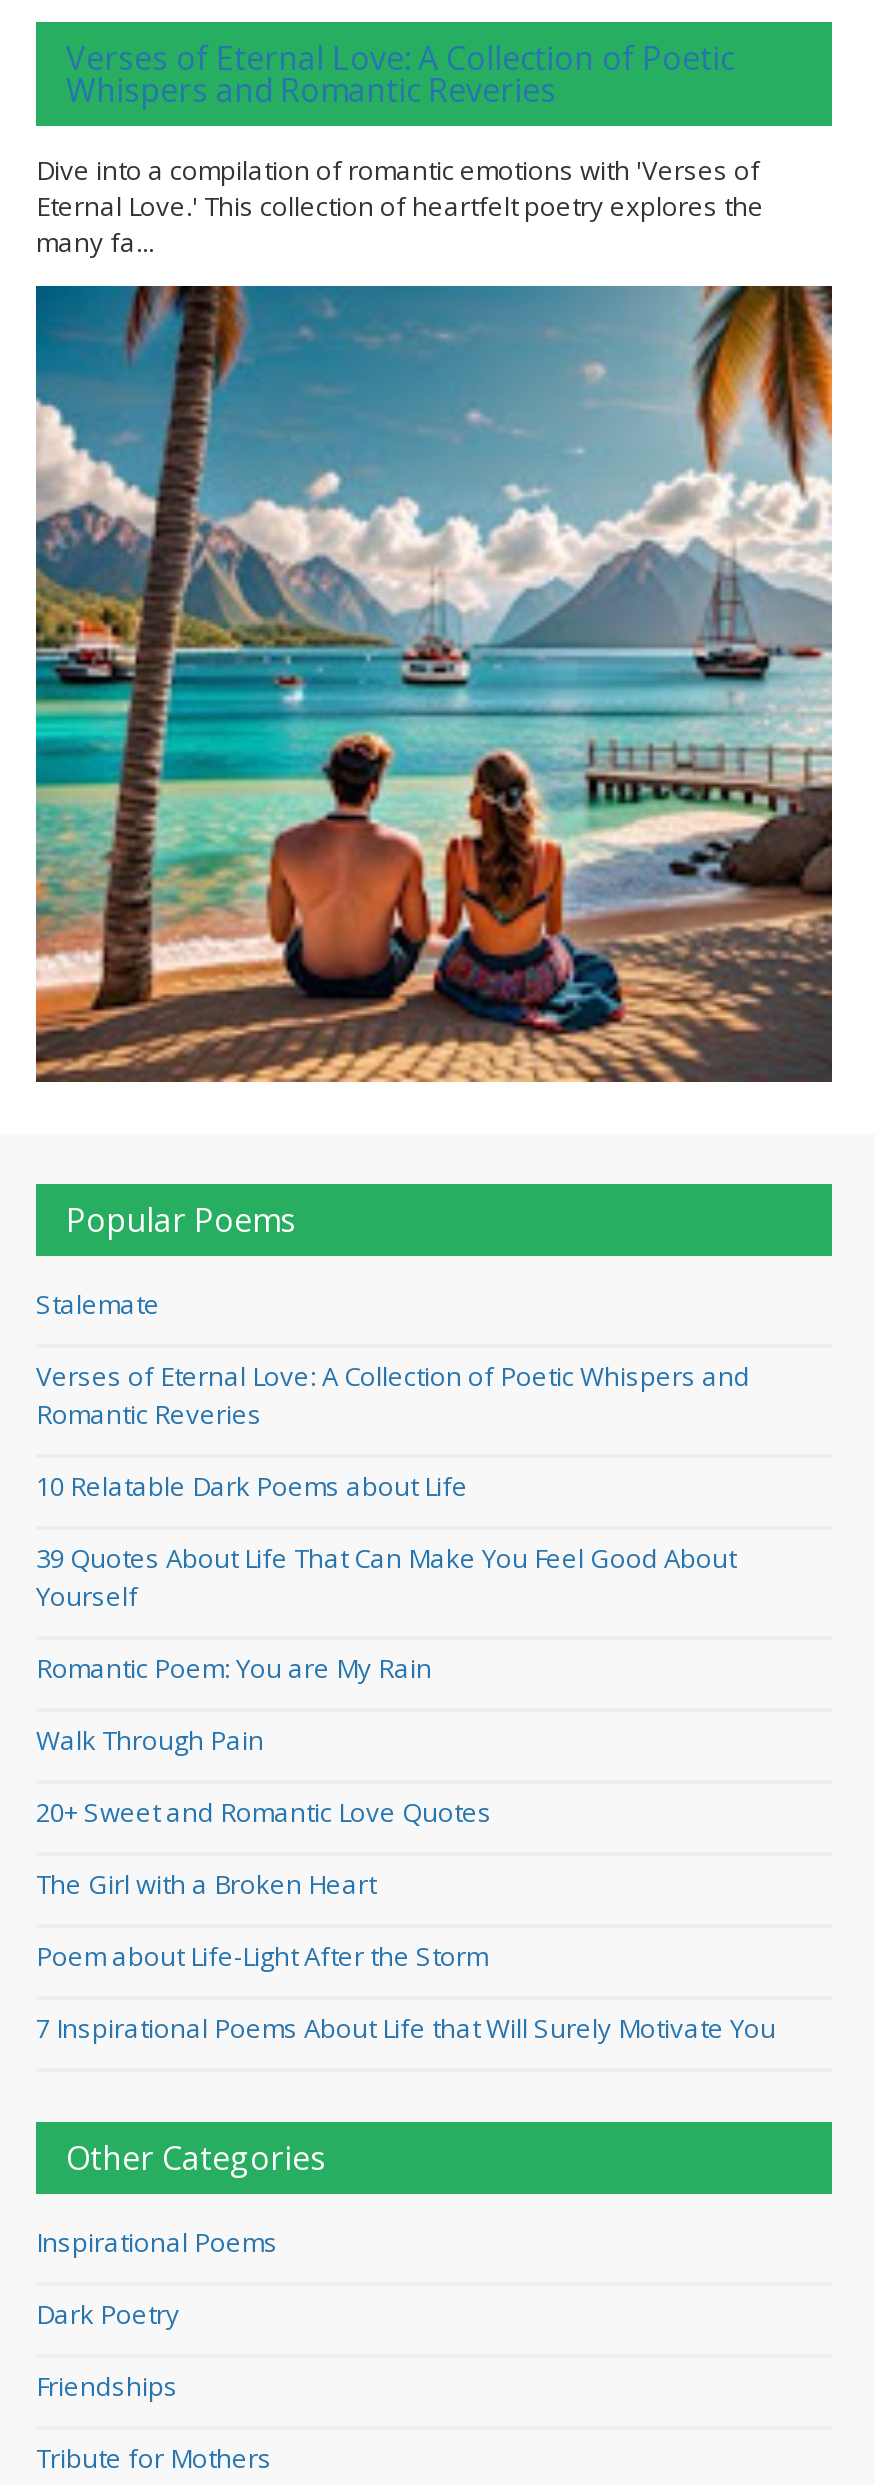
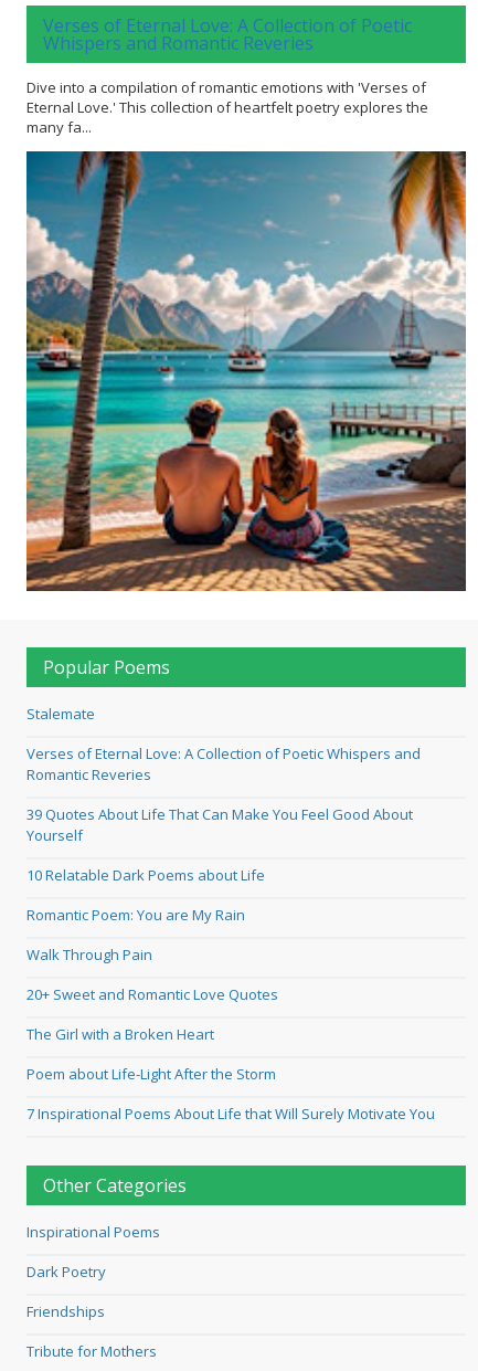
moved down: 10 Relatable Dark Poems about Life

moved up: 39 Quotes About Life That Can Make You Feel Good About | Yourself
